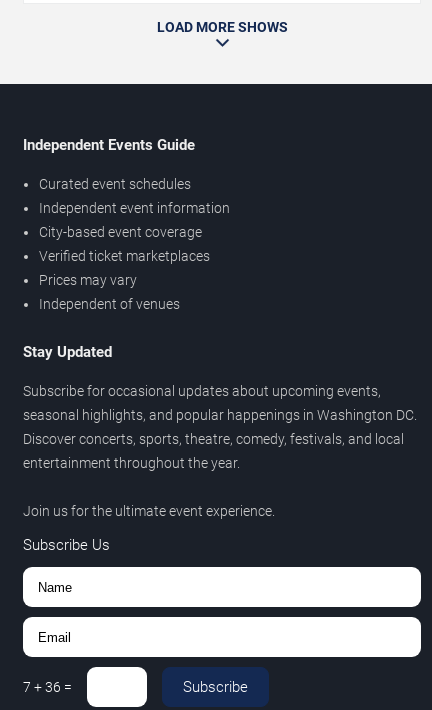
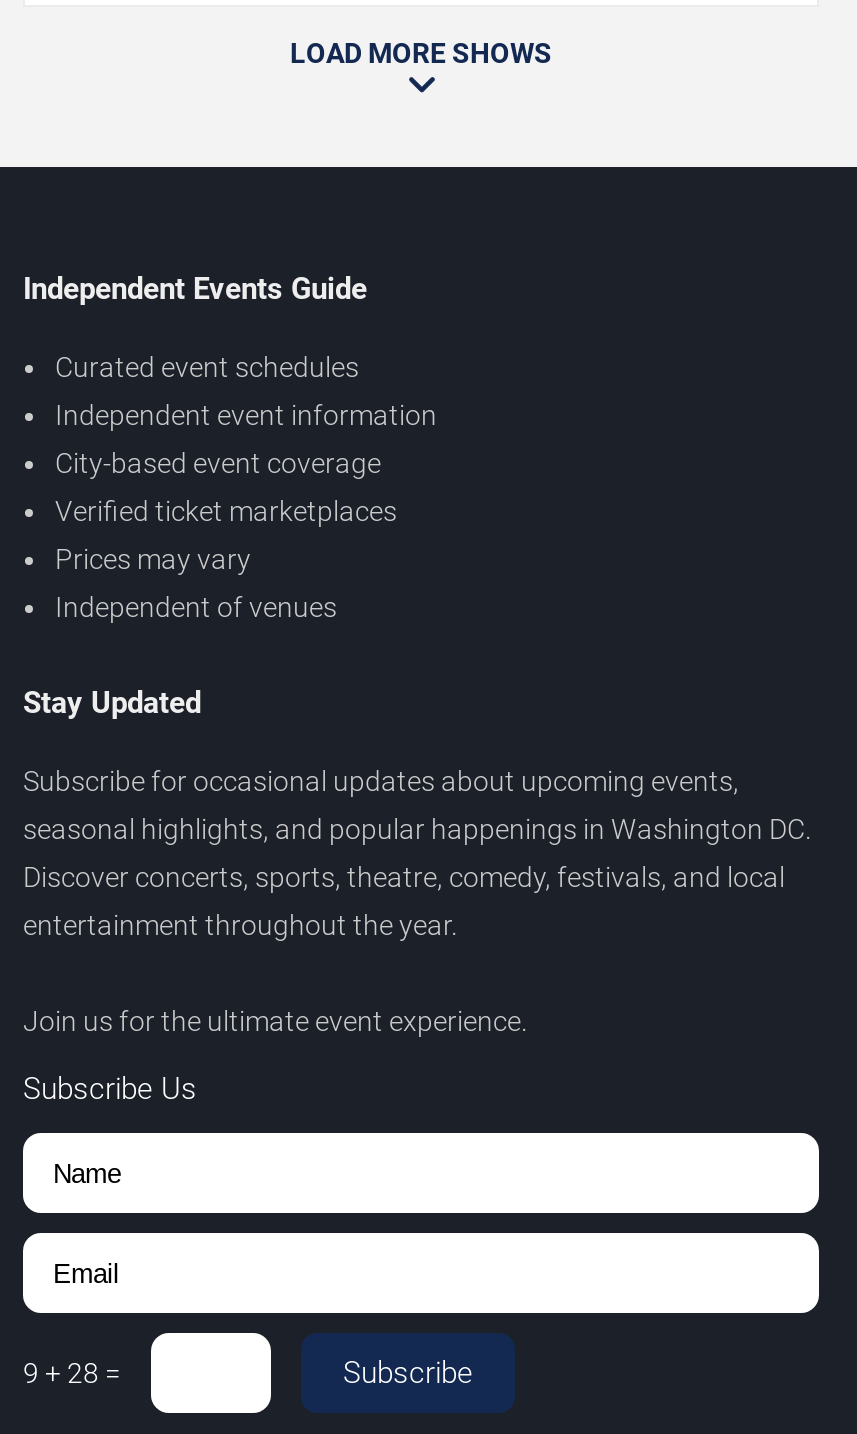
- 7 + 36 =
+ 9 + 28 =
